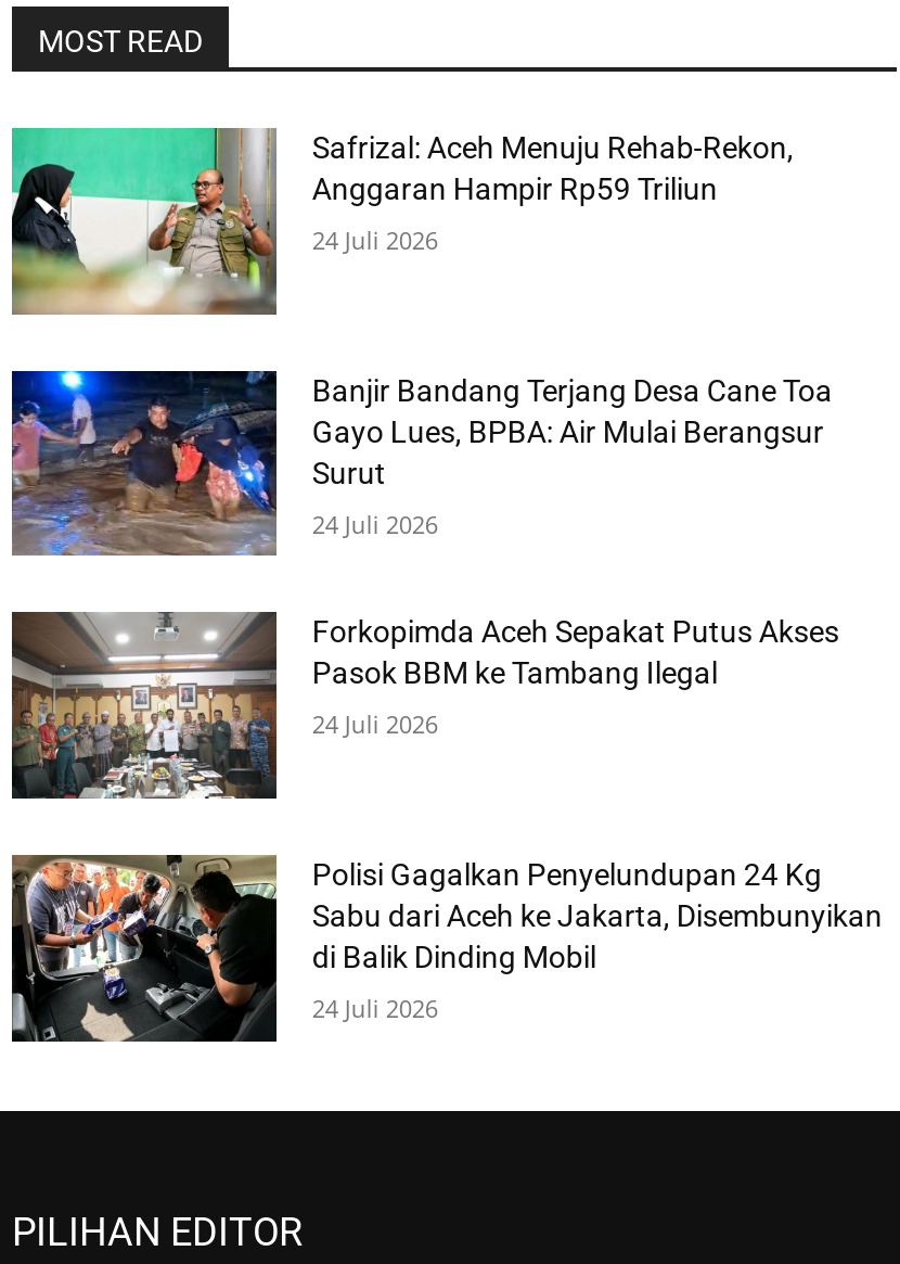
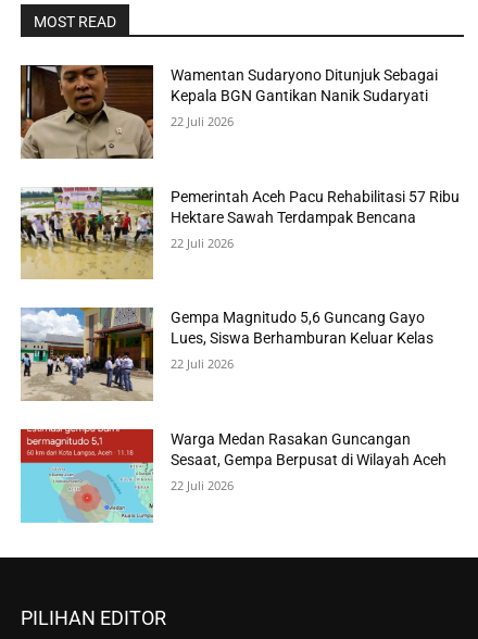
- [image]
- Safrizal: Aceh Menuju Rehab-Rekon,
- Anggaran Hampir Rp59 Triliun
+ [image]
+ Wamentan Sudaryono Ditunjuk Sebagai
+ Kepala BGN Gantikan Nanik Sudaryati

- 24 Juli 2026
+ 22 Juli 2026

- [image]
- Banjir Bandang Terjang Desa Cane Toa
- Gayo Lues, BPBA: Air Mulai Berangsur
- Surut
+ [image]
+ Pemerintah Aceh Pacu Rehabilitasi 57 Ribu
+ Hektare Sawah Terdampak Bencana

- 24 Juli 2026
+ 22 Juli 2026

- [image]
- Forkopimda Aceh Sepakat Putus Akses
- Pasok BBM ke Tambang Ilegal
+ [image]
+ Gempa Magnitudo 5,6 Guncang Gayo
+ Lues, Siswa Berhamburan Keluar Kelas

- 24 Juli 2026
+ 22 Juli 2026

- [image]
- Polisi Gagalkan Penyelundupan 24 Kg
- Sabu dari Aceh ke Jakarta, Disembunyikan
- di Balik Dinding Mobil
+ [image]
+ Warga Medan Rasakan Guncangan
+ Sesaat, Gempa Berpusat di Wilayah Aceh

- 24 Juli 2026
+ 22 Juli 2026
